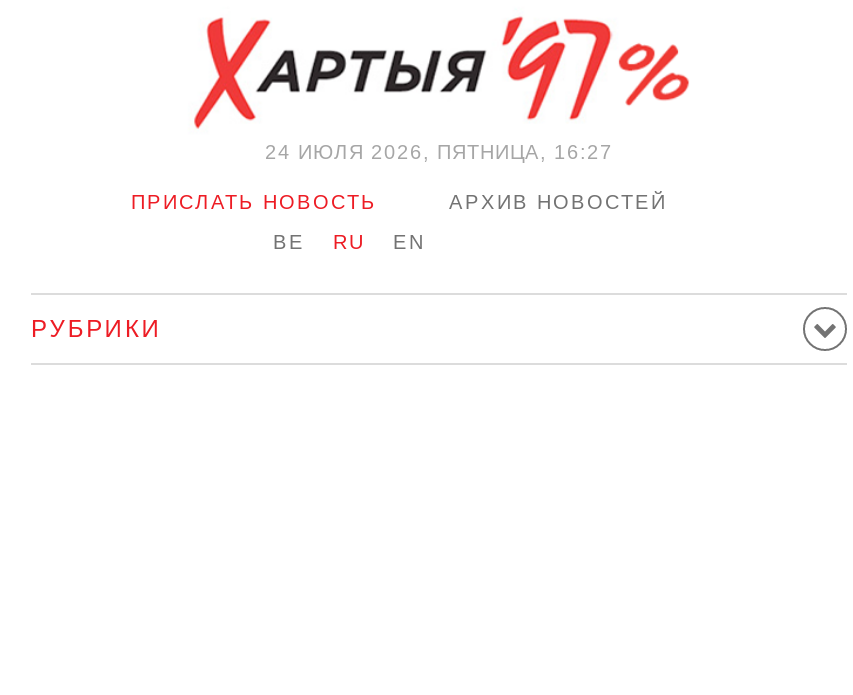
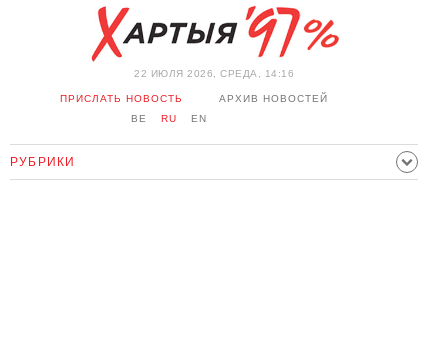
- 24 ИЮЛЯ 2026, ПЯТНИЦА, 16:27
+ 22 ИЮЛЯ 2026, СРЕДА, 14:16
